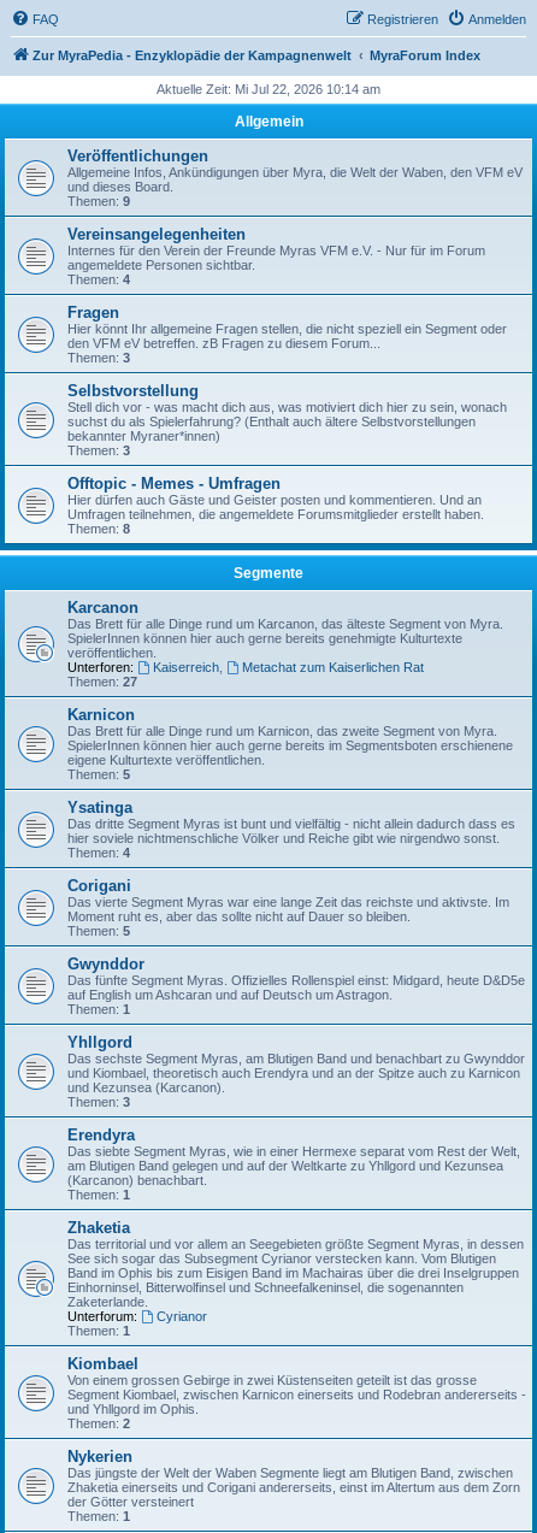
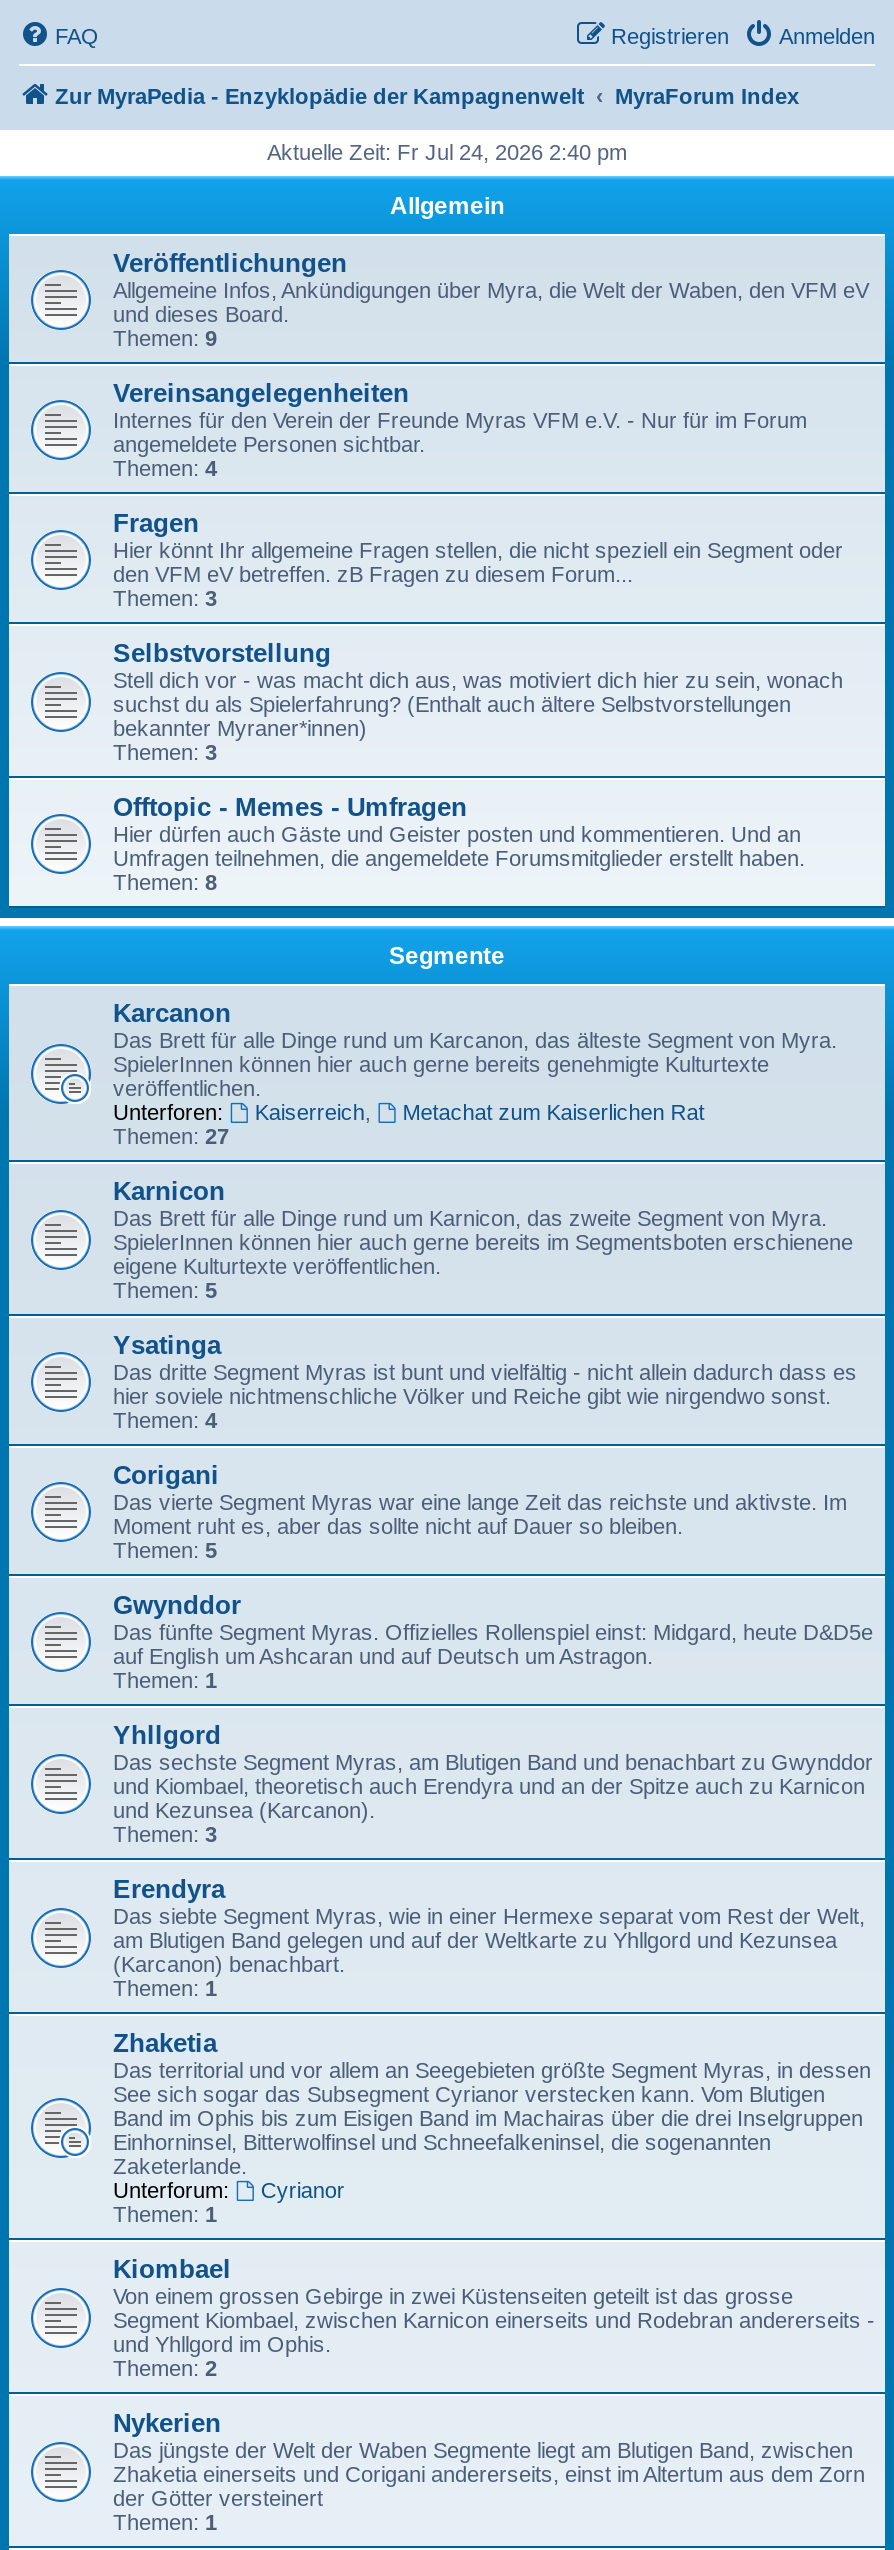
- Aktuelle Zeit: Mi Jul 22, 2026 10:14 am
+ Aktuelle Zeit: Fr Jul 24, 2026 2:40 pm
